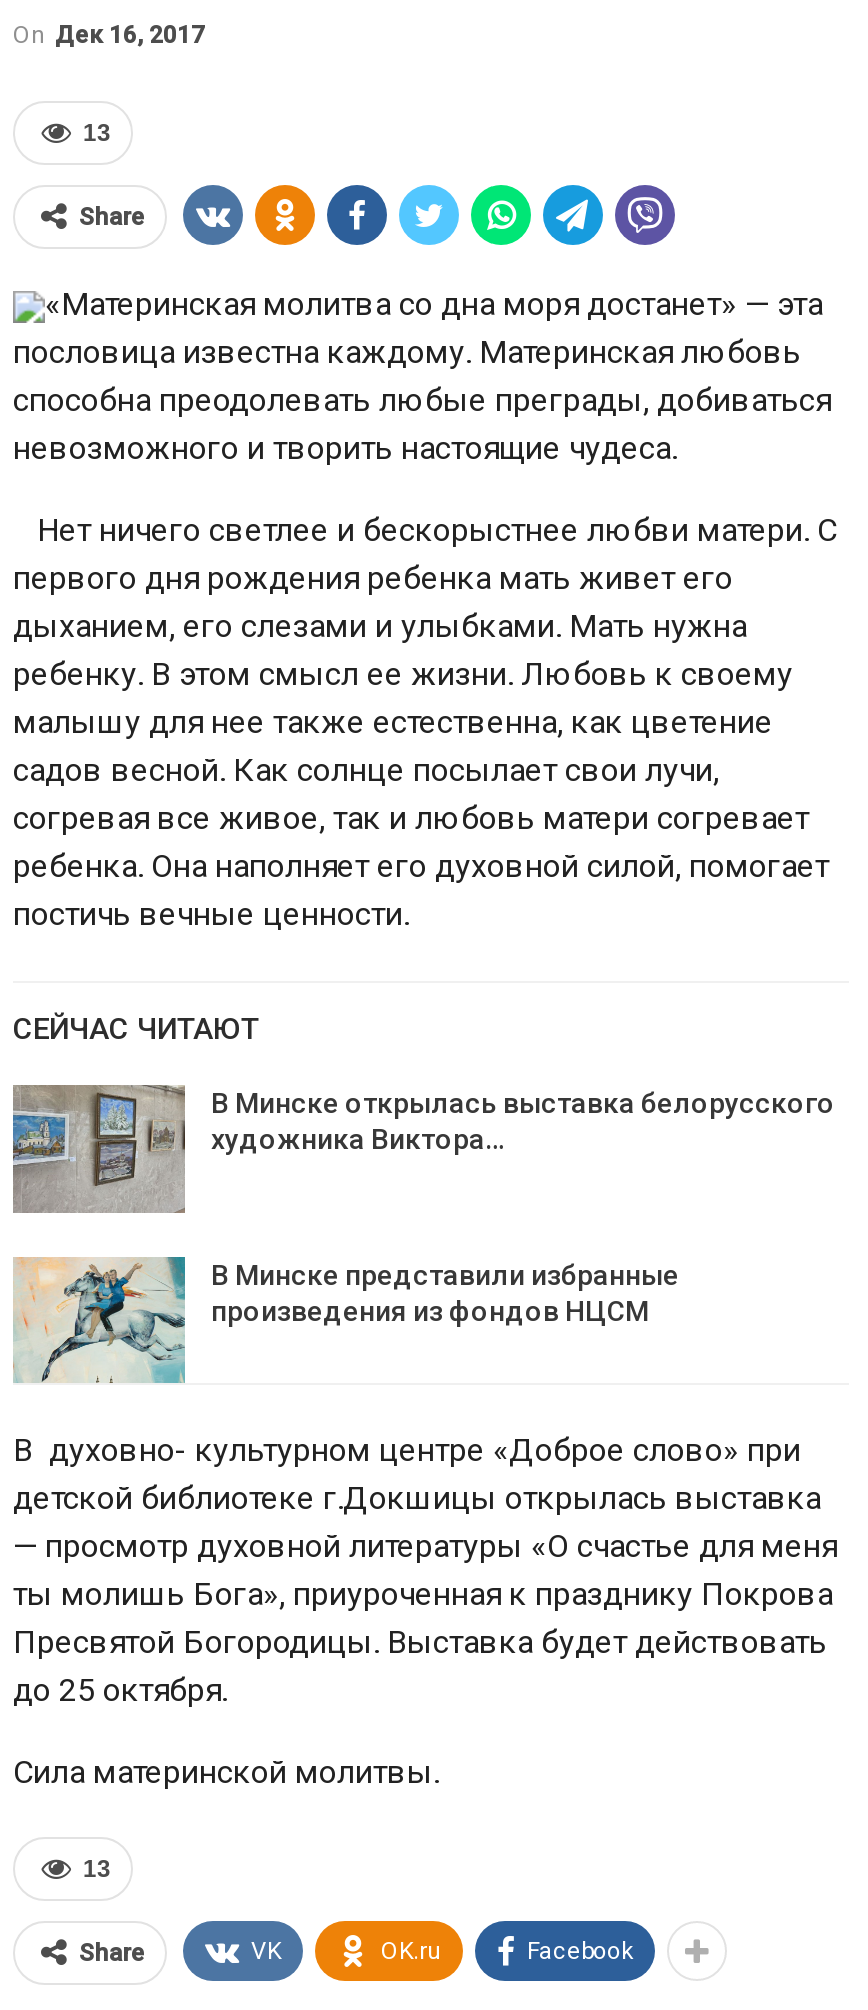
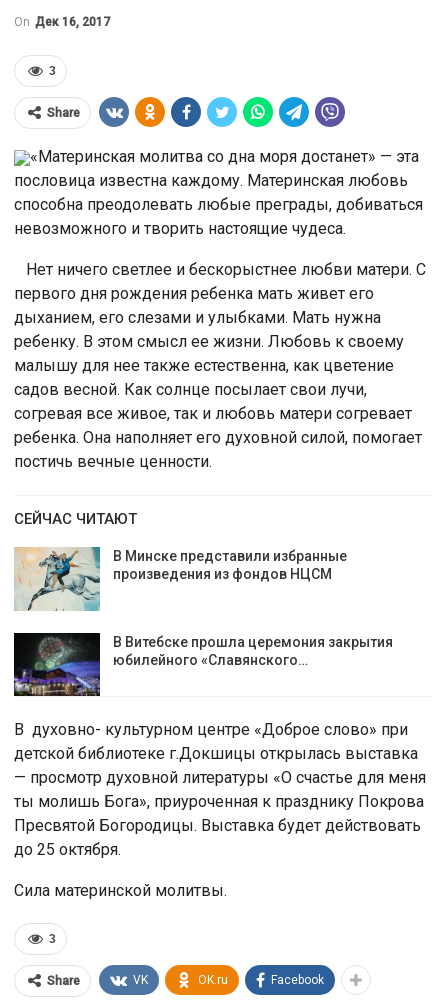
- 13
+ 3

- [image]
- В Минске открылась выставка белорусского
- художника Виктора…

moved up: [image] | В Минске представили избранные | произведения из фондов НЦСМ

+ [image]
+ В Витебске прошла церемония закрытия
+ юбилейного «Славянского…

- 13
+ 3
